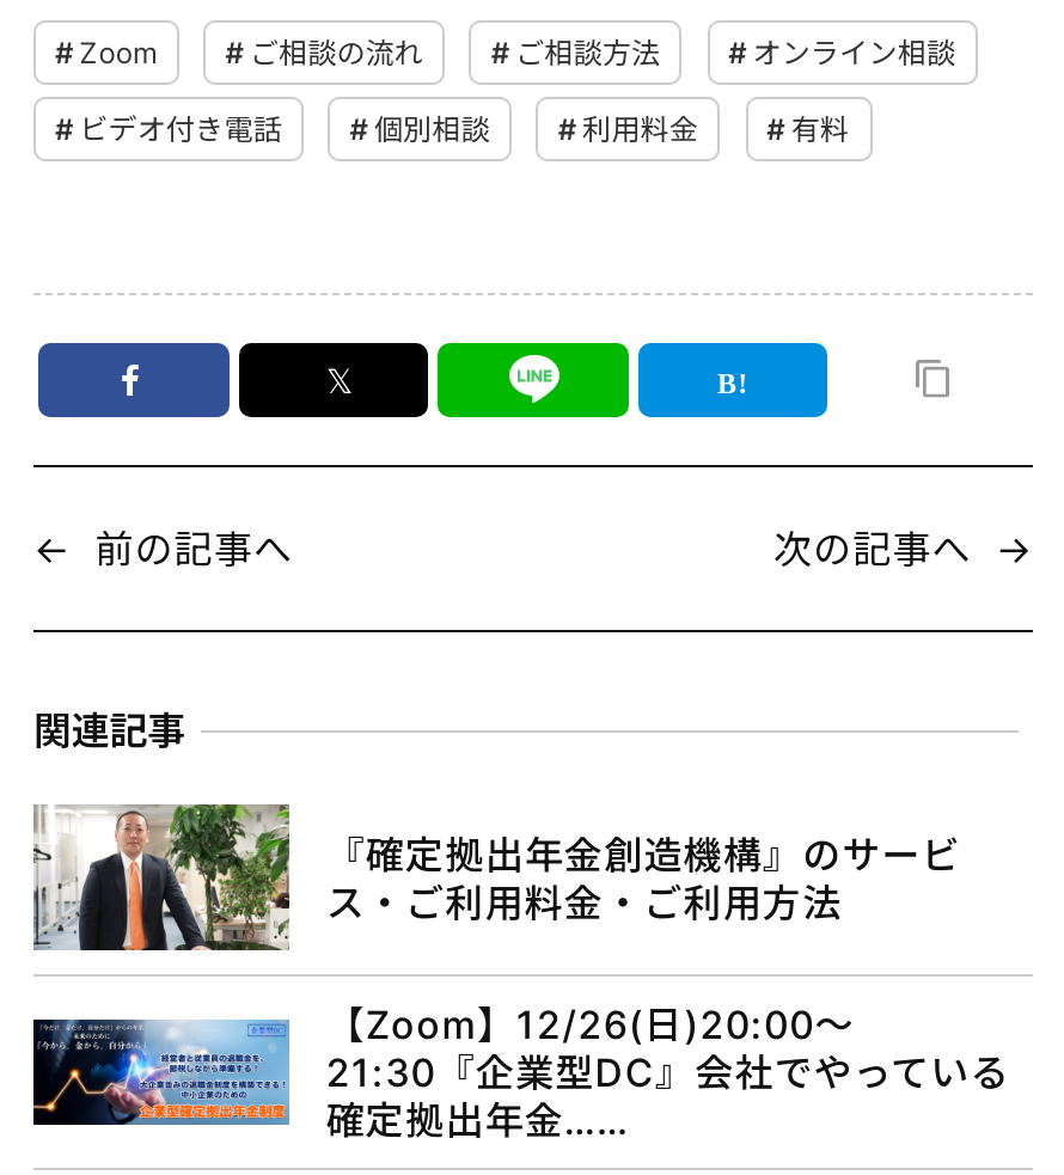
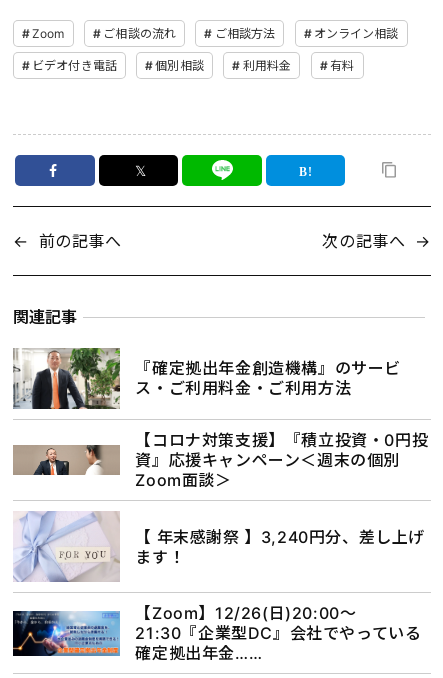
+ [image]
+ 【コロナ対策支援】『積立投資・0円投
+ 資』応援キャンペーン＜週末の個別
+ Zoom面談＞
+ 【 年末感謝祭 】3,240円分、差し上げ
+ ます！

+ [image]
